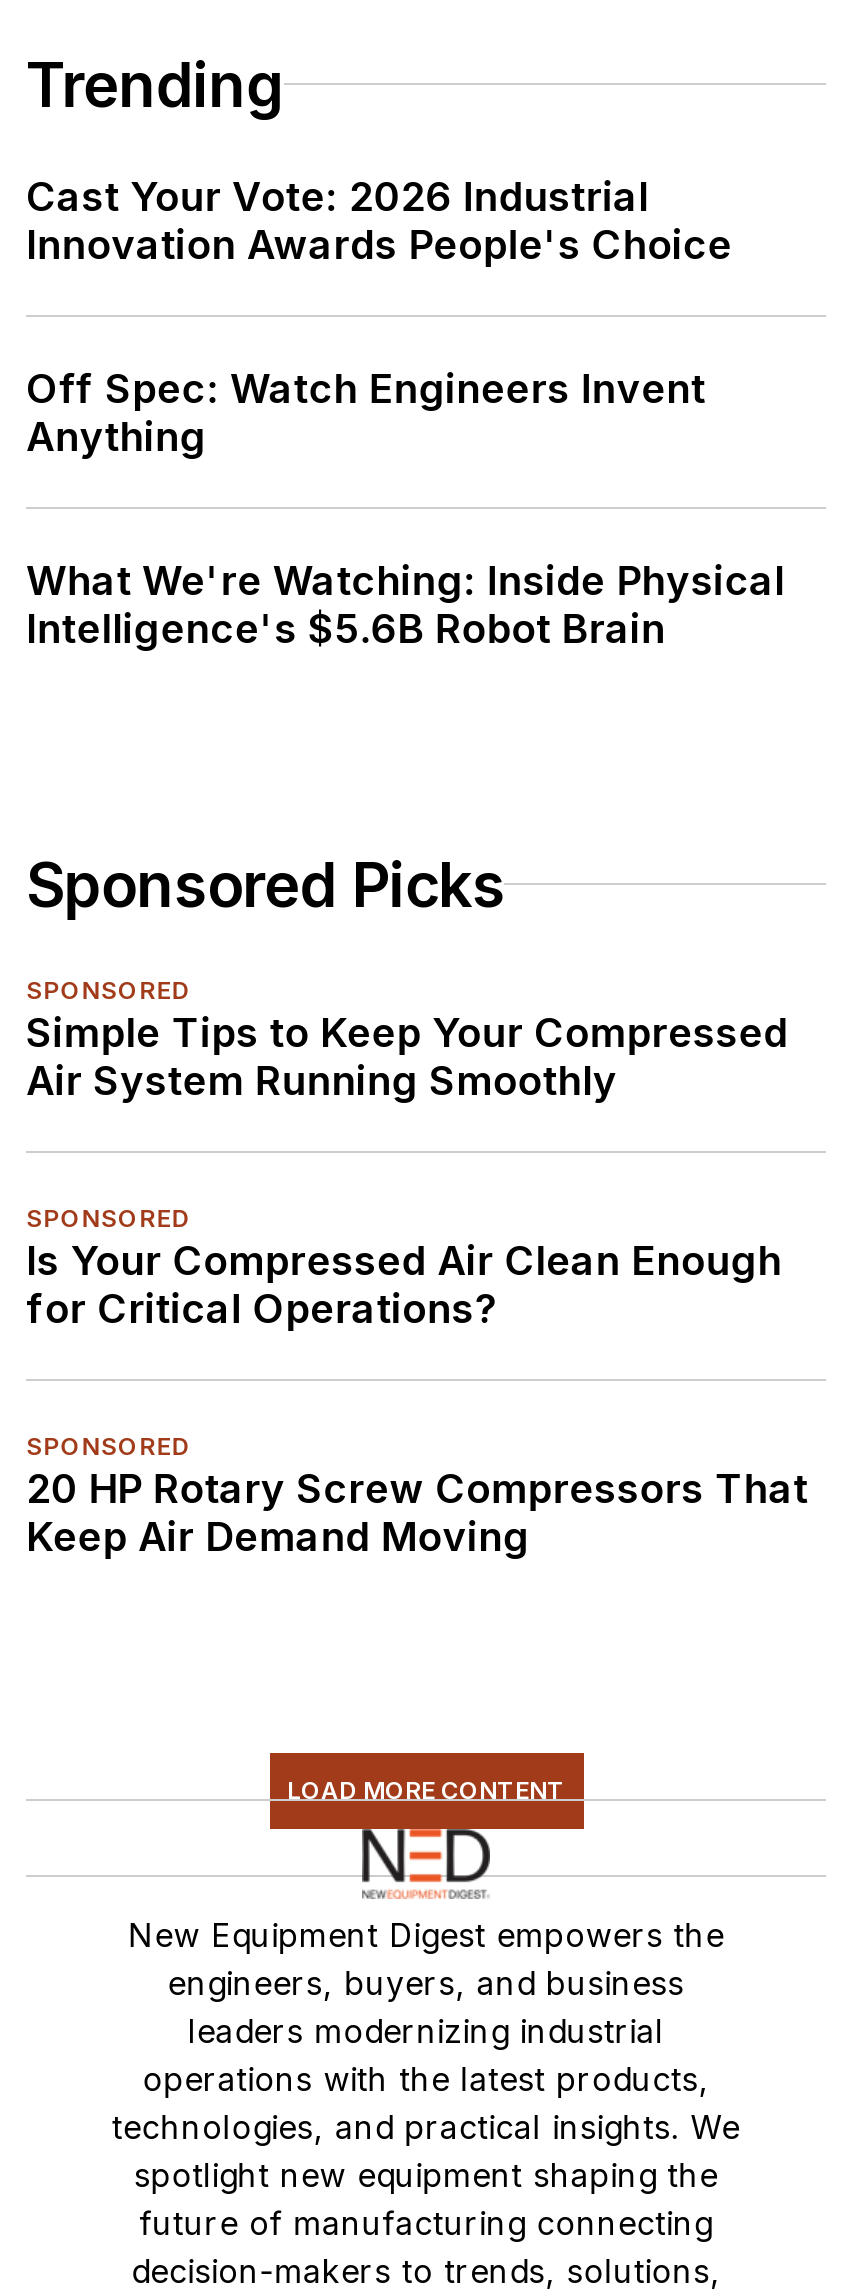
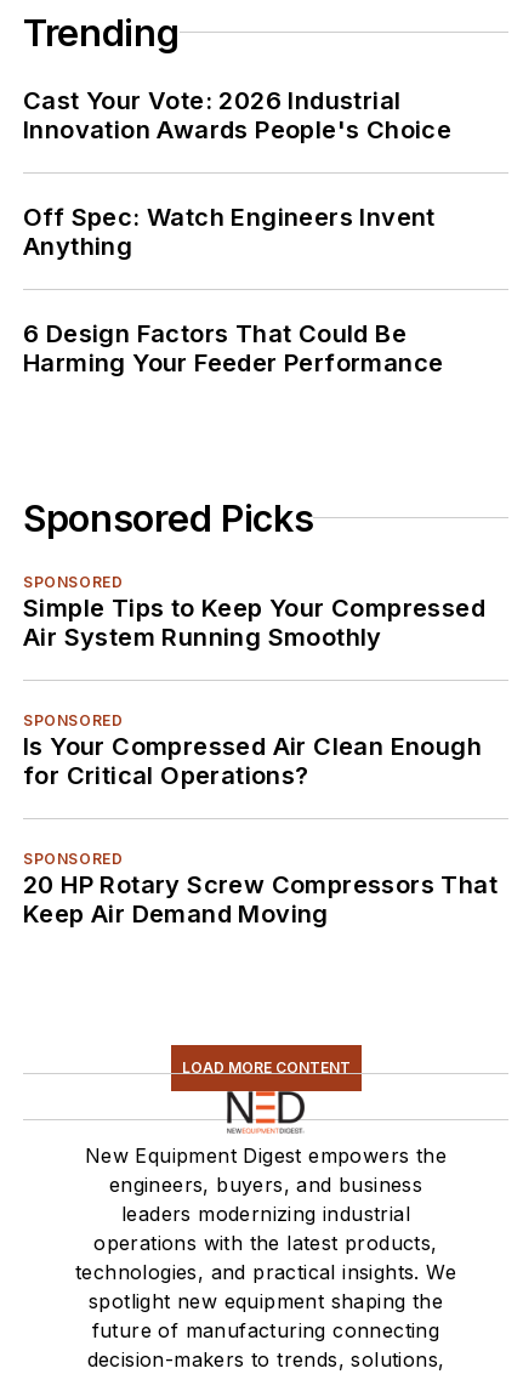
- What We're Watching: Inside Physical
- Intelligence's $5.6B Robot Brain
+ 6 Design Factors That Could Be
+ Harming Your Feeder Performance
